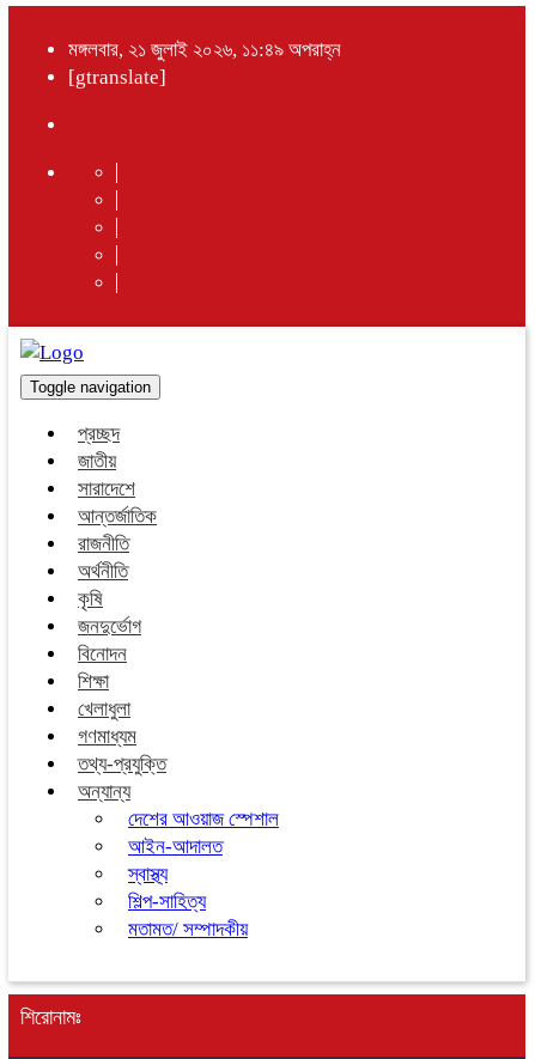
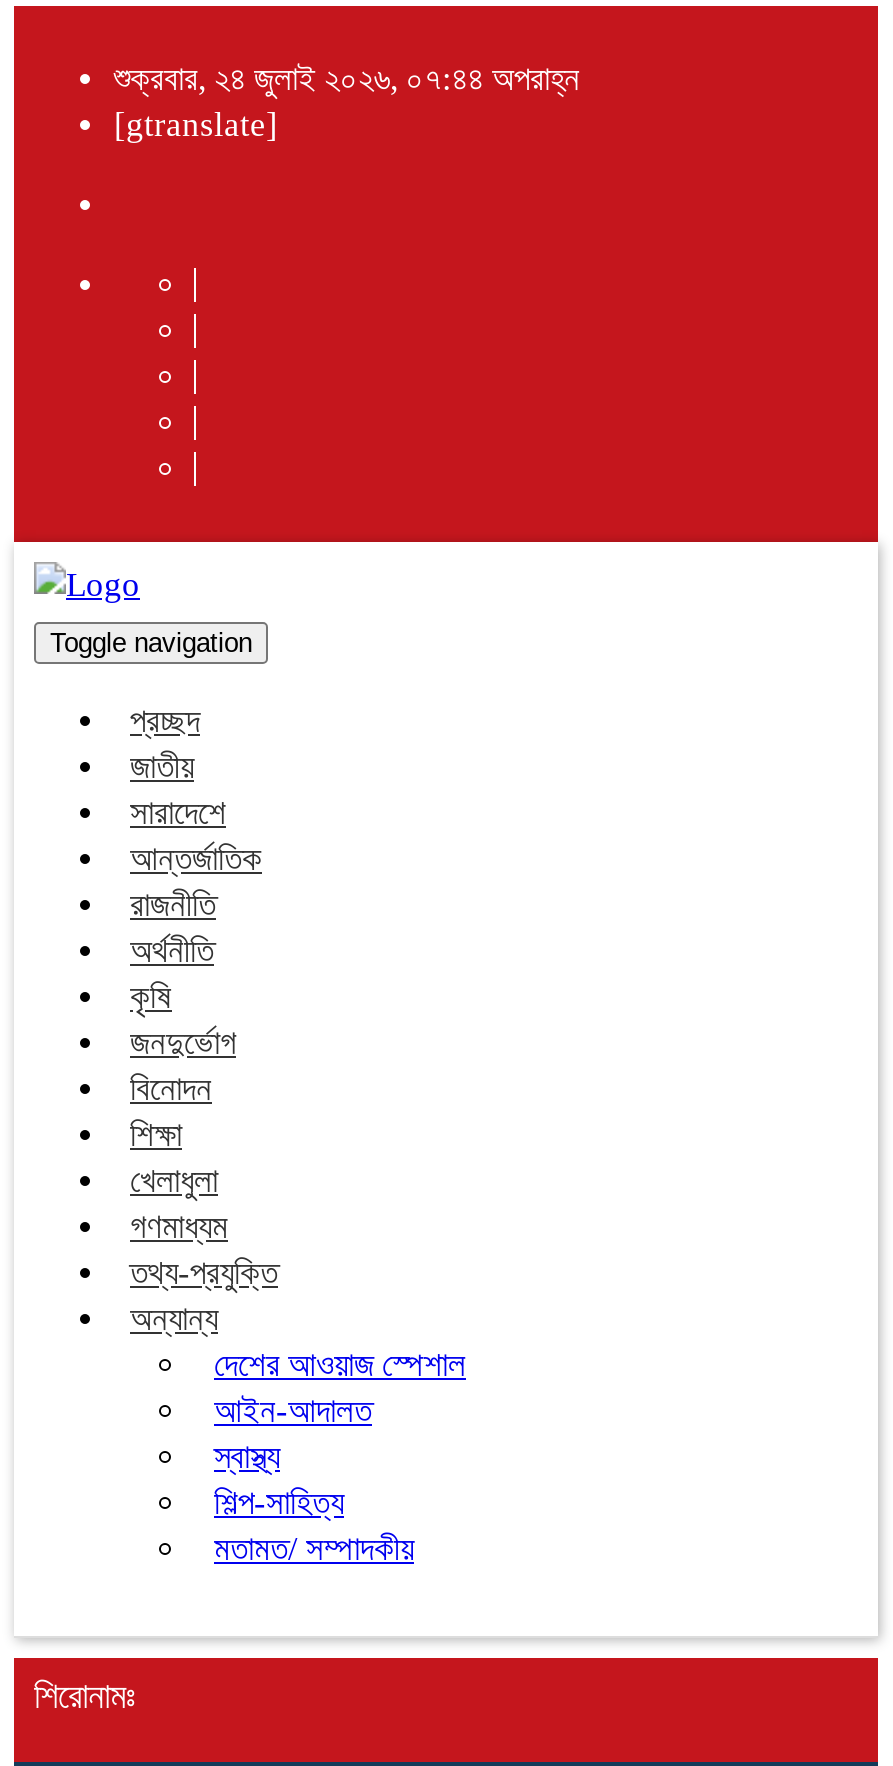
- মঙ্গলবার, ২১ জুলাই ২০২৬, ১১:৪৯ অপরাহ্ন
+ শুক্রবার, ২৪ জুলাই ২০২৬, ০৭:৪৪ অপরাহ্ন
